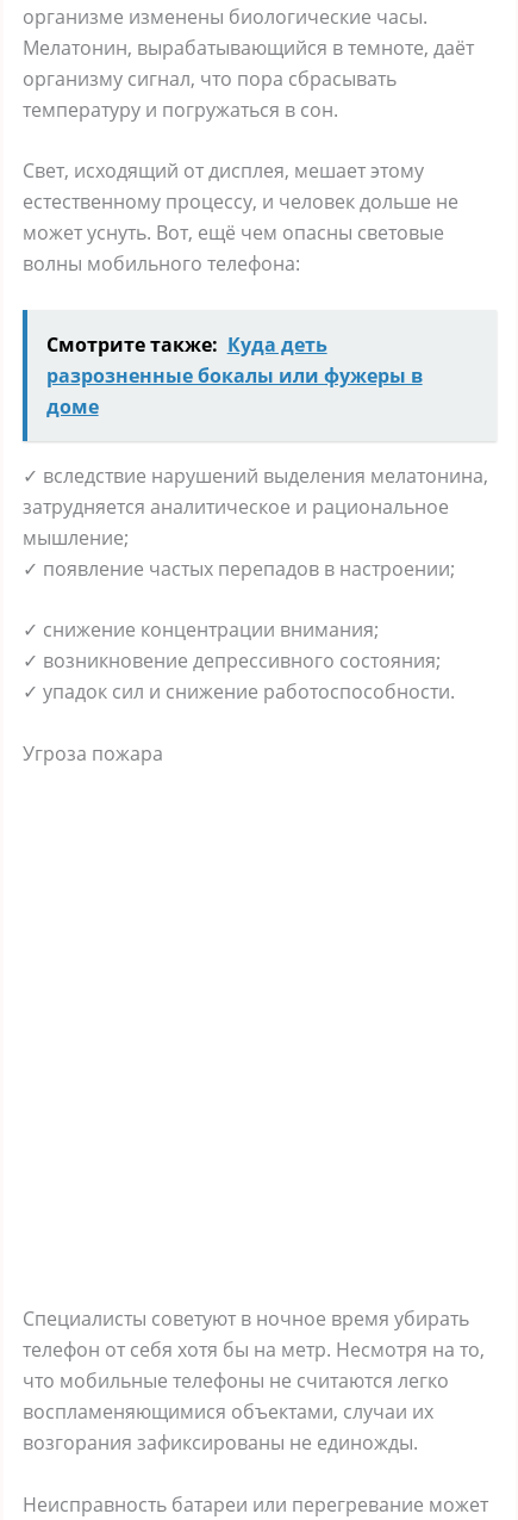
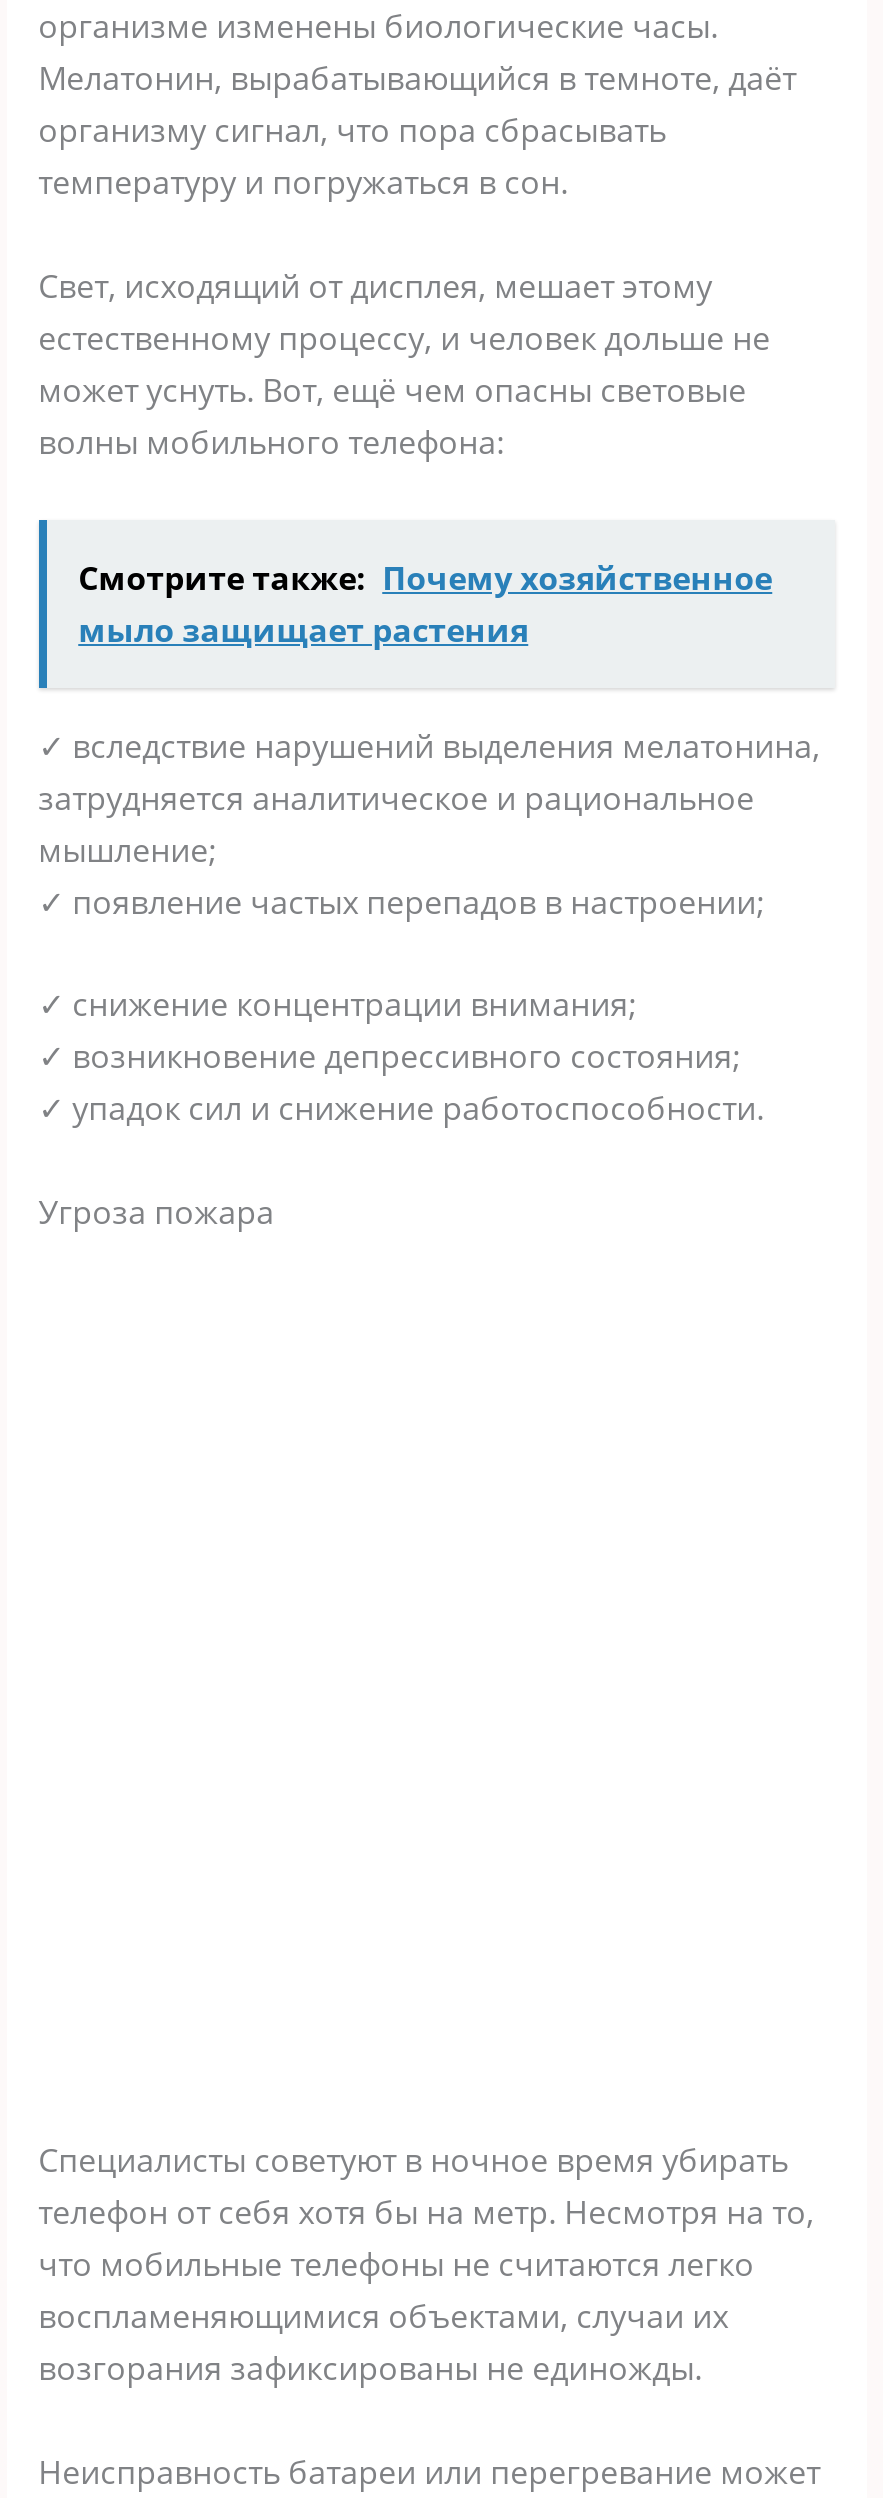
- Смотрите также: Куда деть
- разрозненные бокалы или фужеры в
- доме
+ Смотрите также: Почему хозяйственное
+ мыло защищает растения
